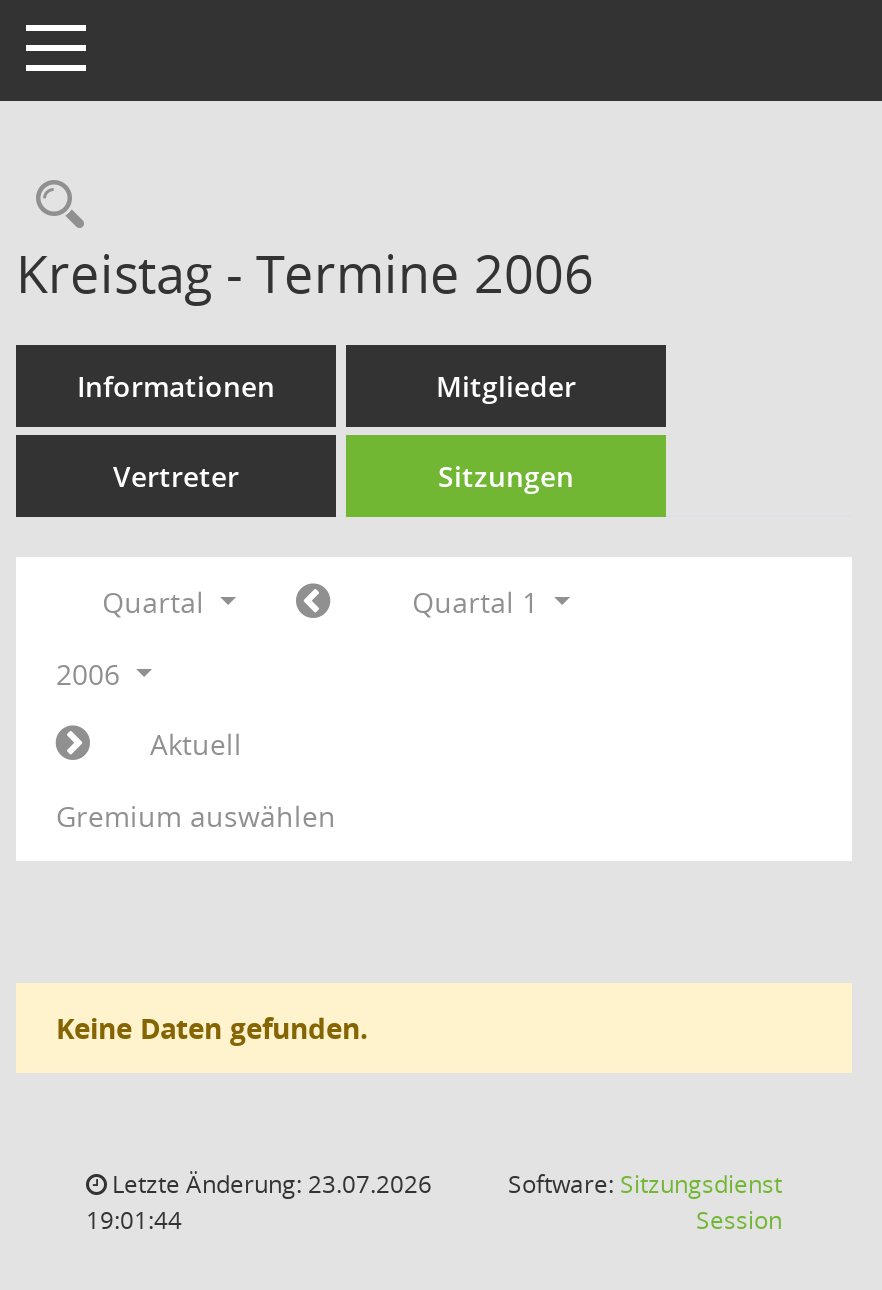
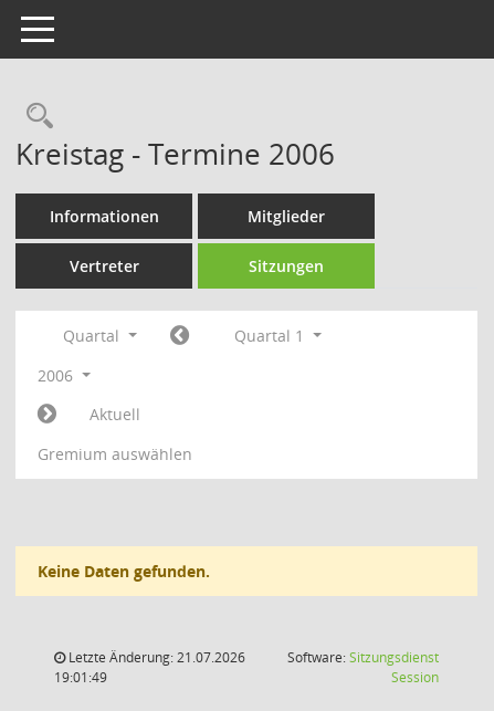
- Letzte Änderung: 23.07.2026
+ Letzte Änderung: 21.07.2026

- 19:01:44
+ 19:01:49
